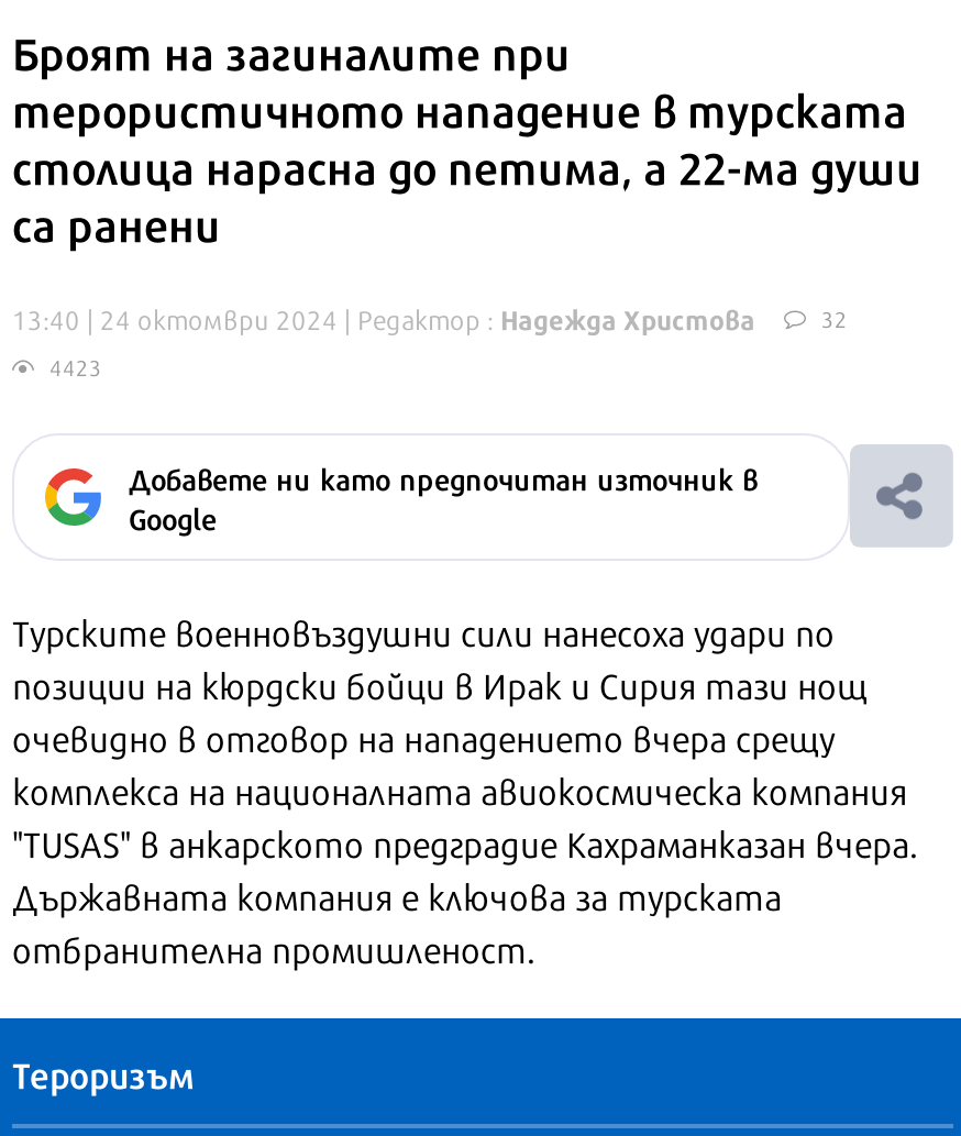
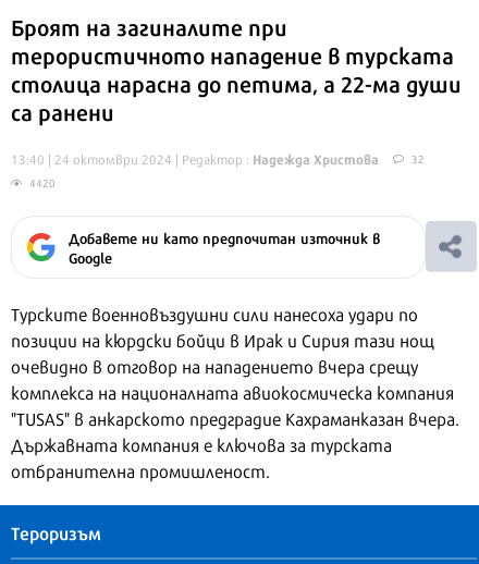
- 4423
+ 4420
